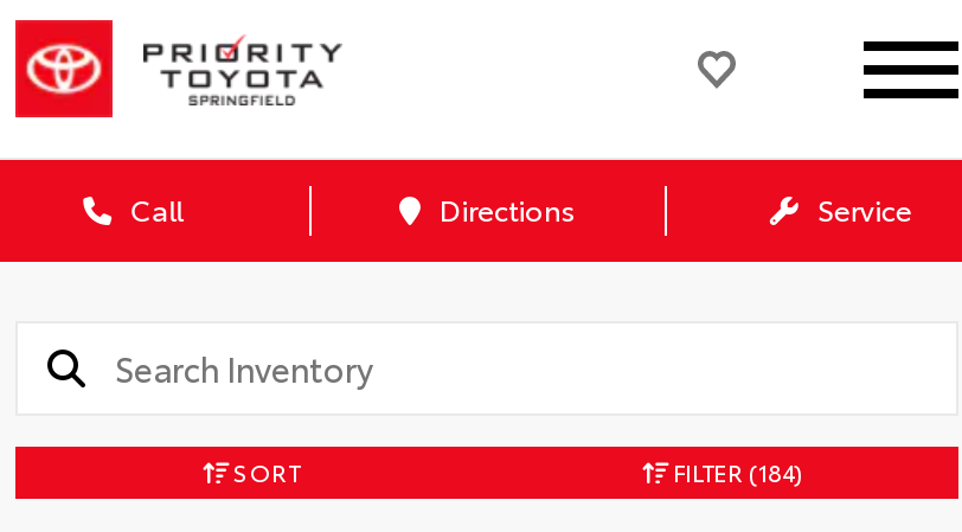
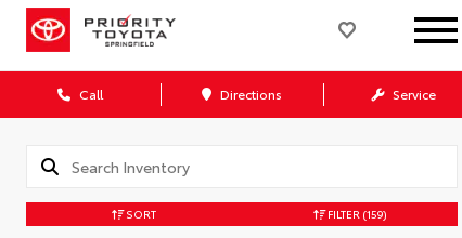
- FILTER (184)
+ FILTER (159)
